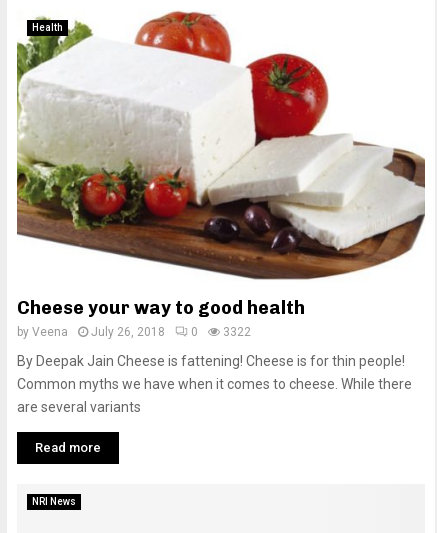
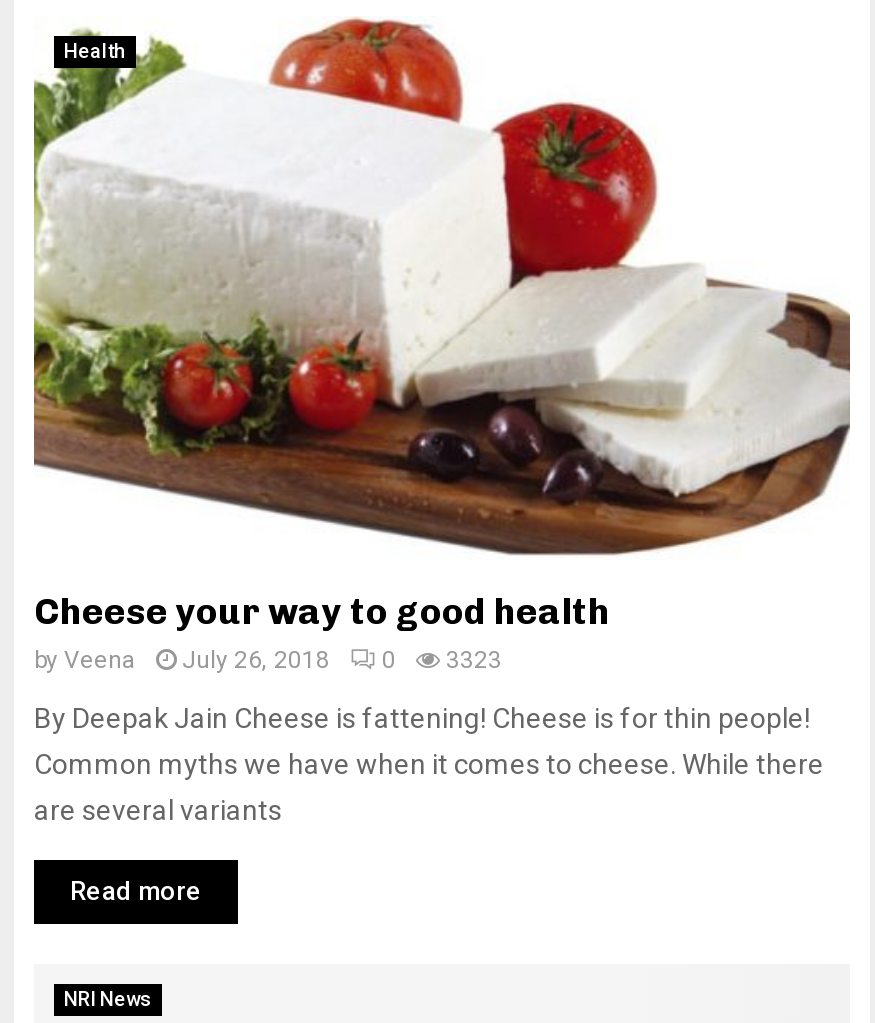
- by Veena July 26, 2018 0 3322
+ by Veena July 26, 2018 0 3323
